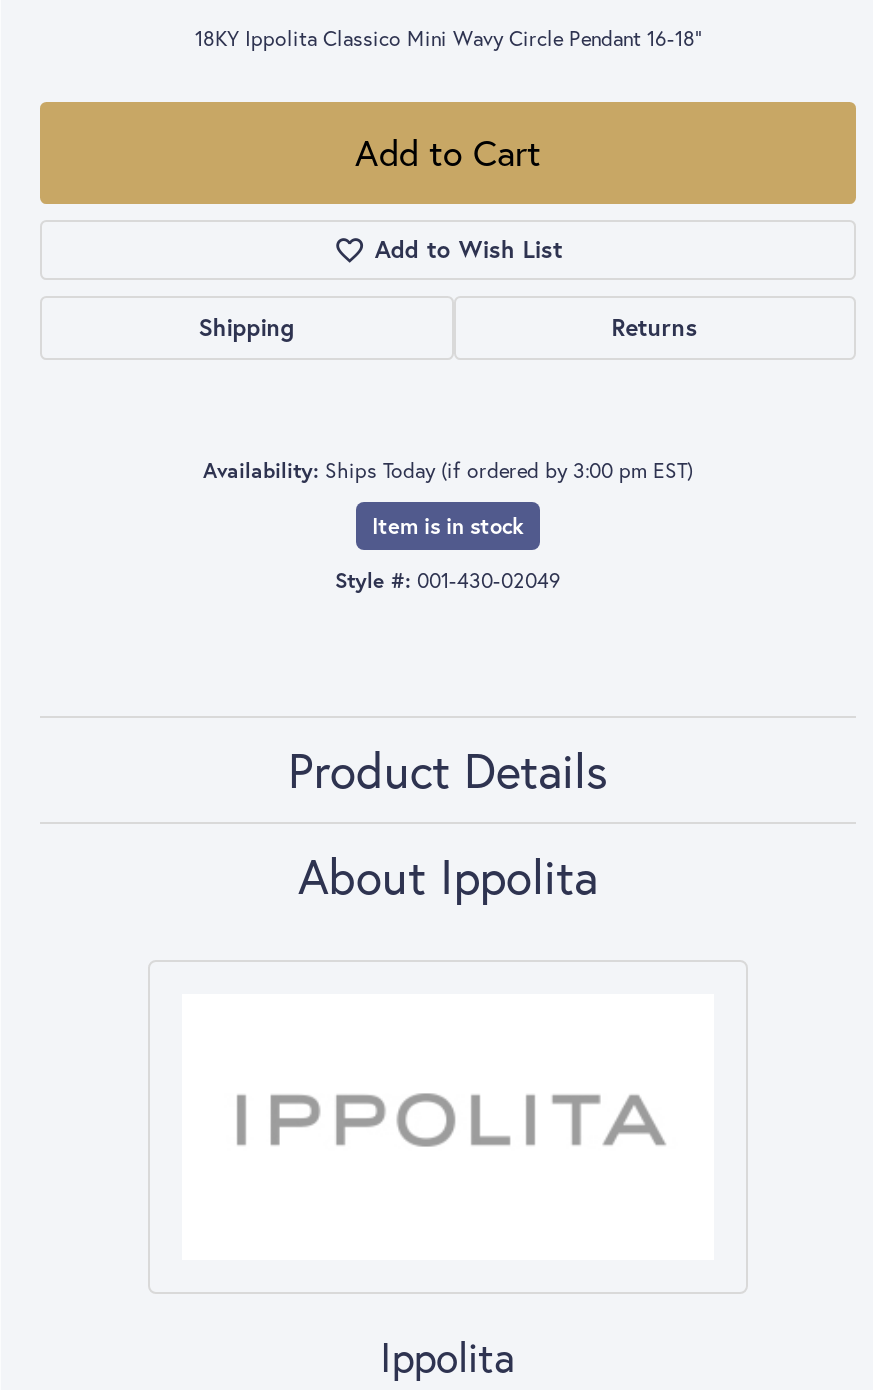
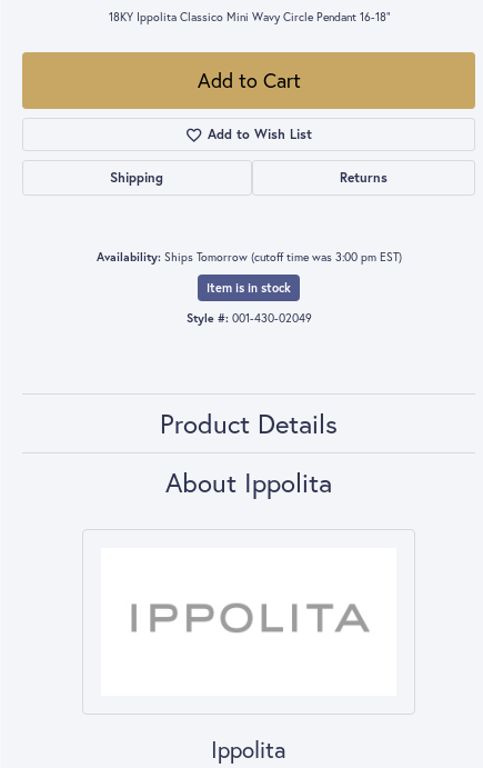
- Availability: Ships Today (if ordered by 3:00 pm EST)
+ Availability: Ships Tomorrow (cutoff time was 3:00 pm EST)
